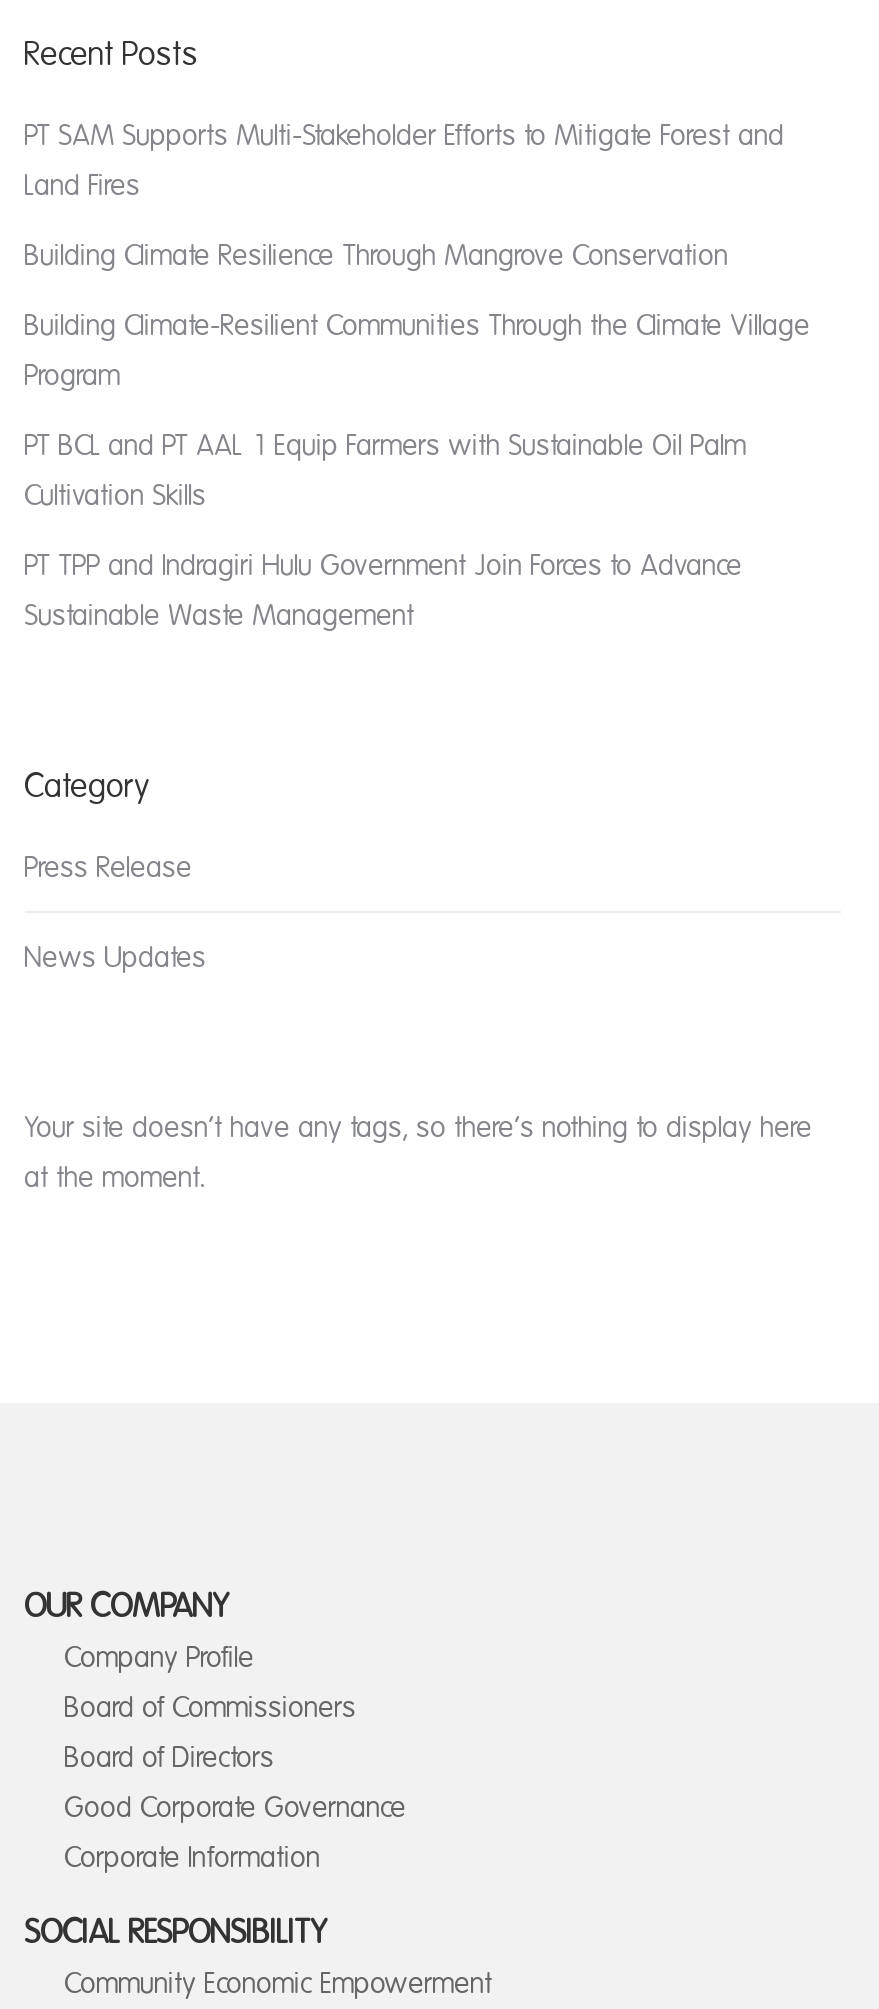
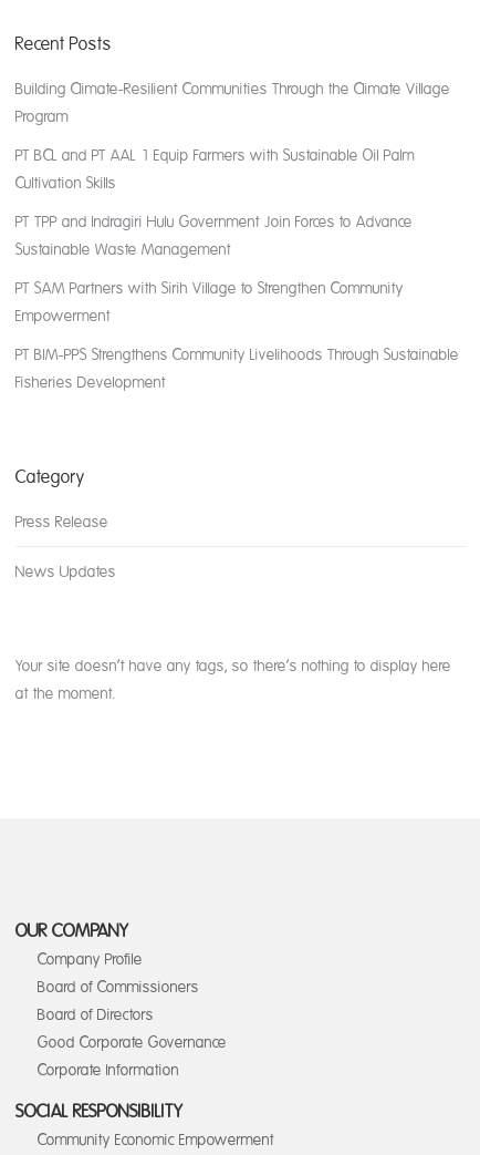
- PT SAM Supports Multi-Stakeholder Efforts to Mitigate Forest and
- Land Fires
- Building Climate Resilience Through Mangrove Conservation

moved up: Building Climate-Resilient Communities Through the Climate Village | Program | PT BCL and PT AAL 1 Equip Farmers with Sustainable Oil Palm | Cultivation Skills | PT TPP and Indragiri Hulu Government Join Forces to Advance | Sustainable Waste Management

+ PT SAM Partners with Sirih Village to Strengthen Community
+ Empowerment
+ PT BIM-PPS Strengthens Community Livelihoods Through Sustainable
+ Fisheries Development
